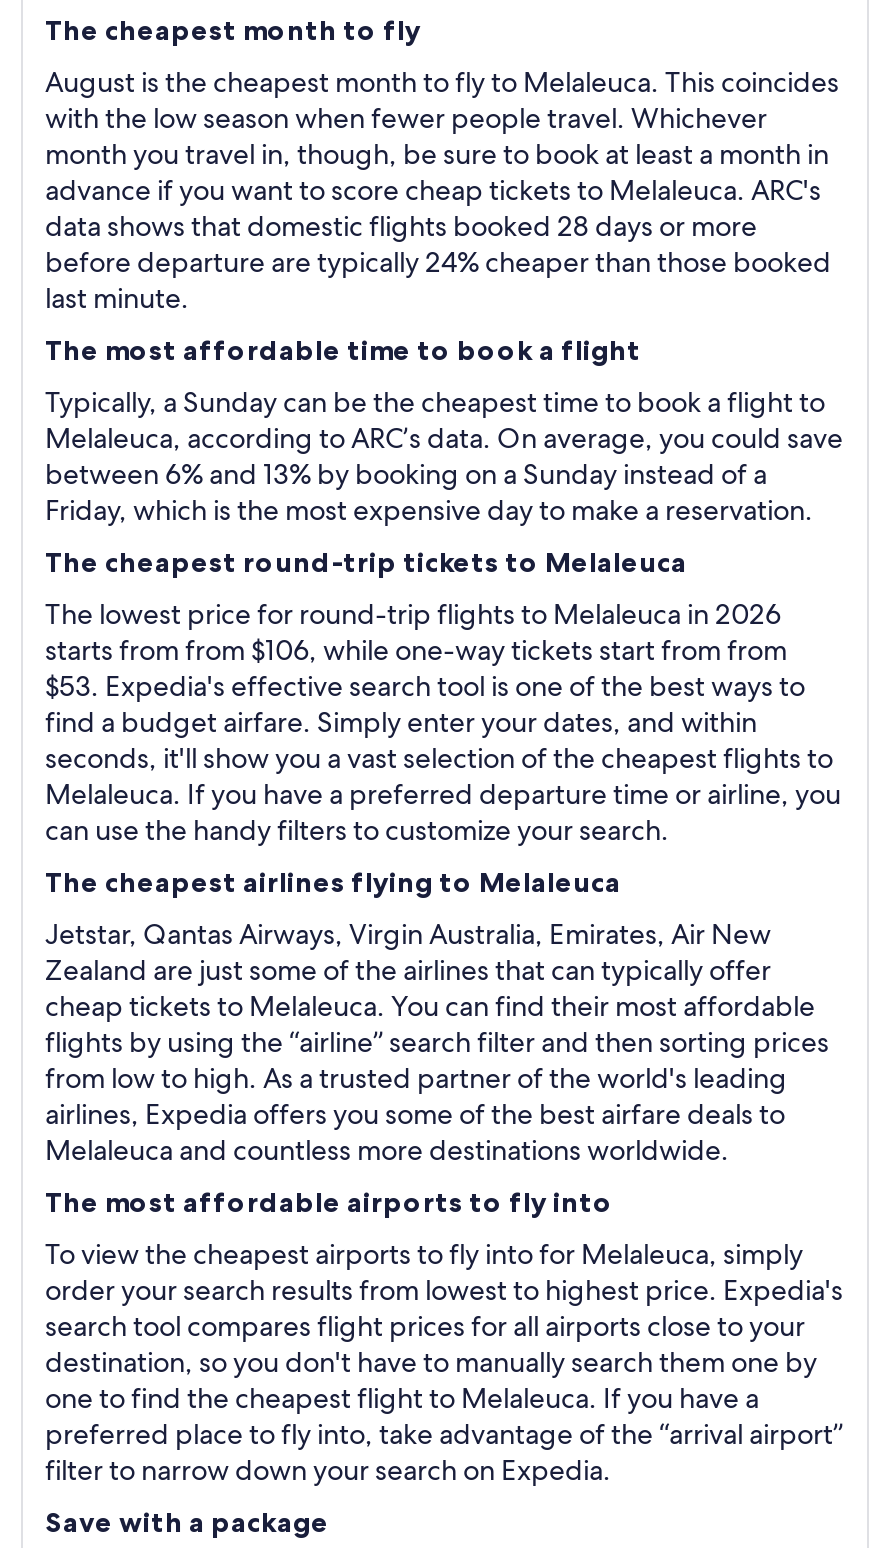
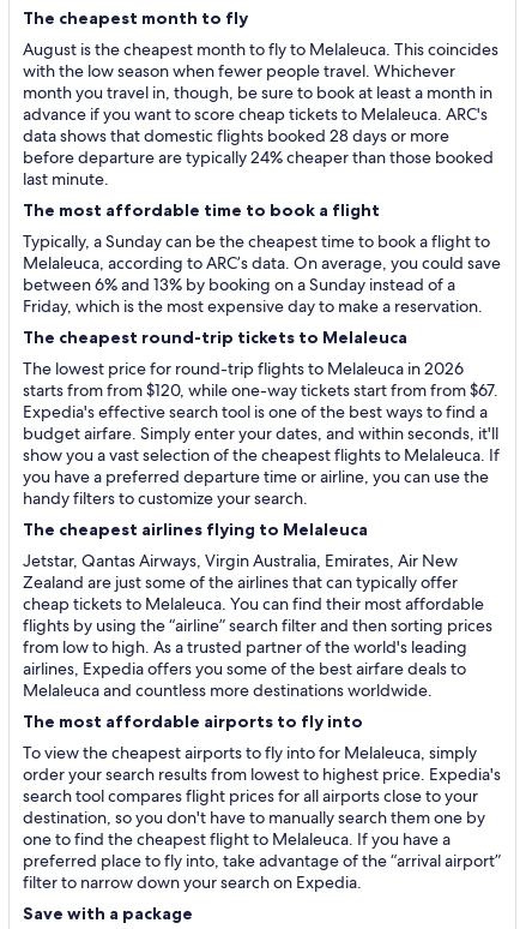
- starts from from $106, while one-way tickets start from from
- $53. Expedia's effective search tool is one of the best ways to
- find a budget airfare. Simply enter your dates, and within
- seconds, it'll show you a vast selection of the cheapest flights to
- Melaleuca. If you have a preferred departure time or airline, you
- can use the handy filters to customize your search.
+ starts from from $120, while one-way tickets start from from $67.
+ Expedia's effective search tool is one of the best ways to find a
+ budget airfare. Simply enter your dates, and within seconds, it'll
+ show you a vast selection of the cheapest flights to Melaleuca. If
+ you have a preferred departure time or airline, you can use the
+ handy filters to customize your search.
